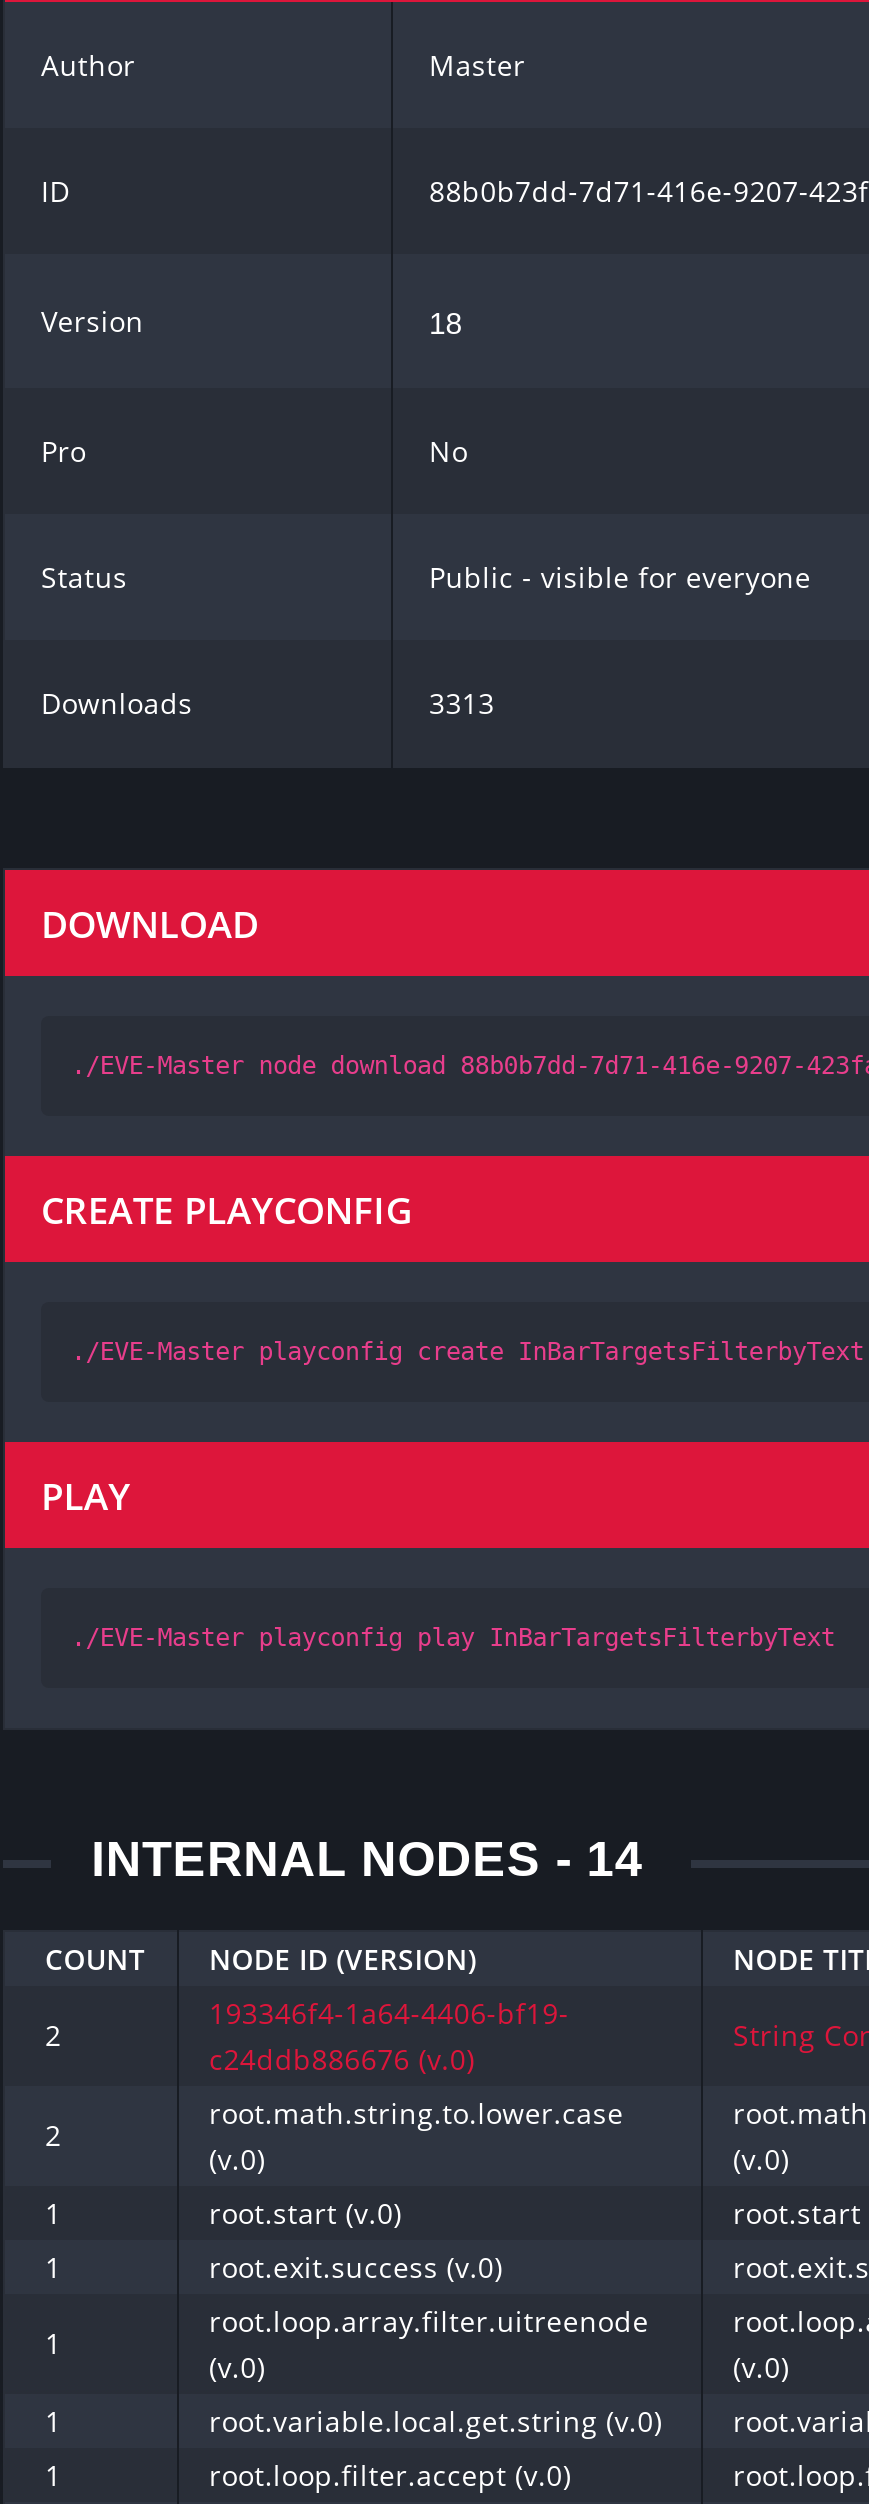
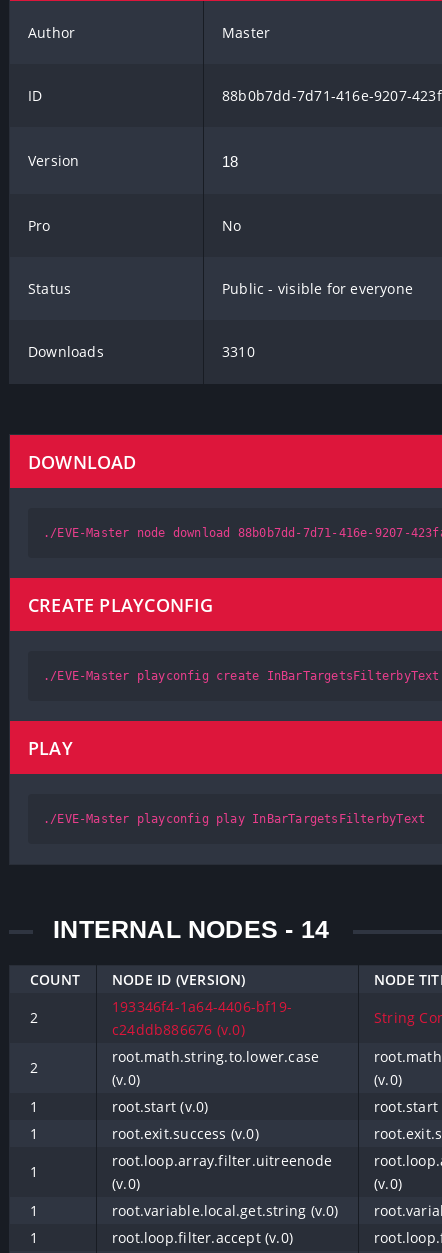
- 3313
+ 3310
